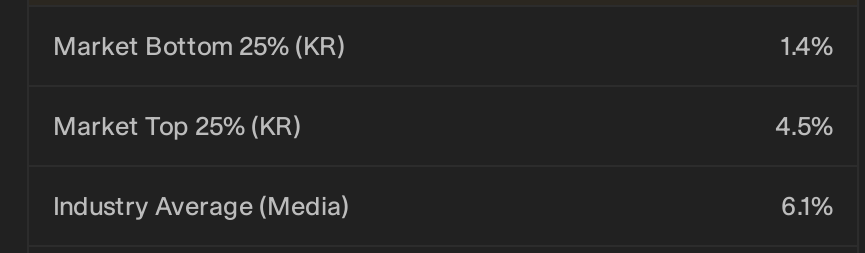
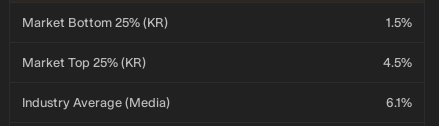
- 1.4%
+ 1.5%
